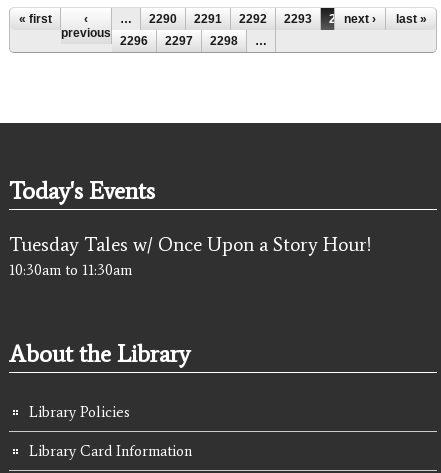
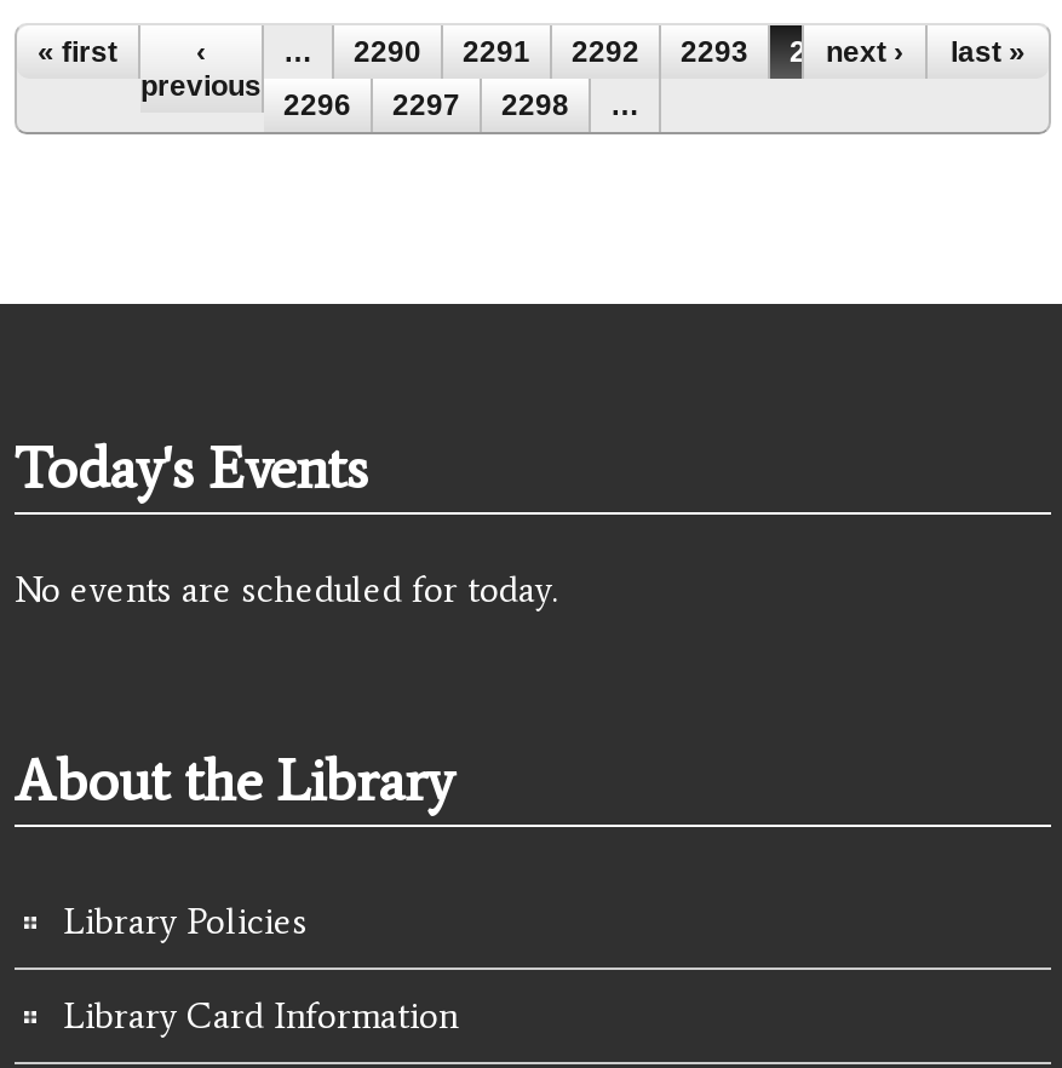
- Tuesday Tales w/ Once Upon a Story Hour!
- 10:30am to 11:30am
+ No events are scheduled for today.
